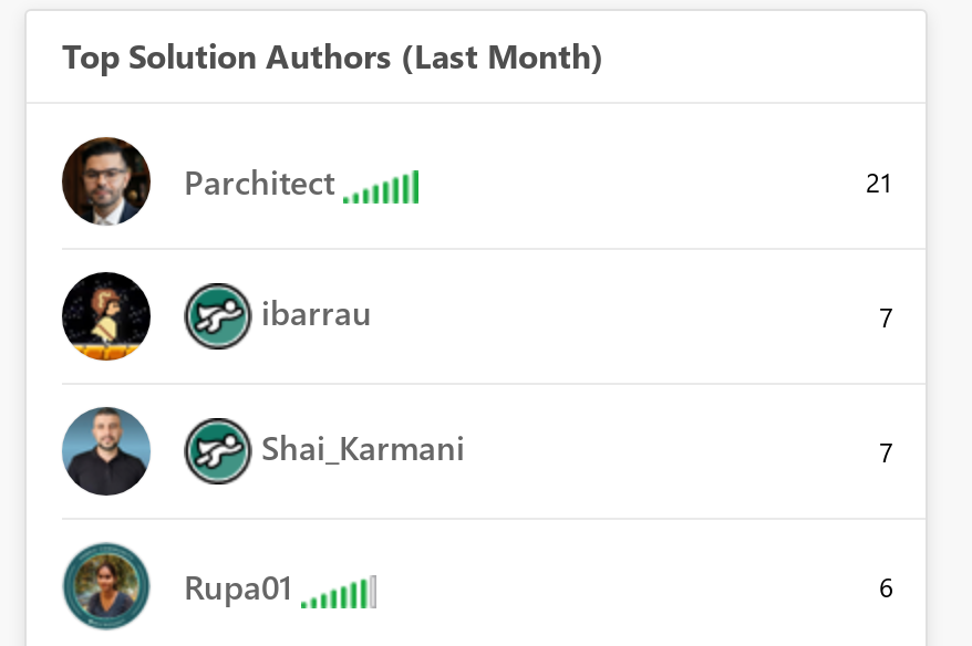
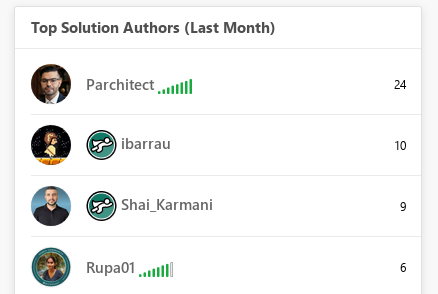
- 21
+ 24

- 7
+ 10

- 7
+ 9
